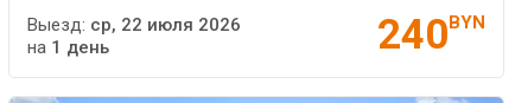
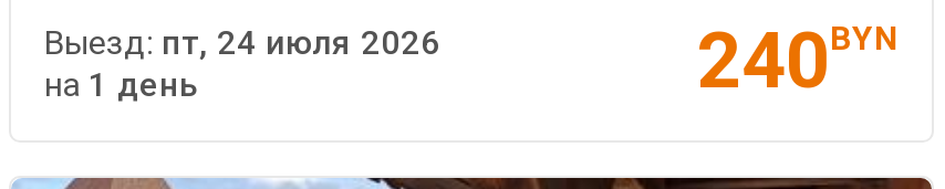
- Выезд: ср, 22 июля 2026
+ Выезд: пт, 24 июля 2026
